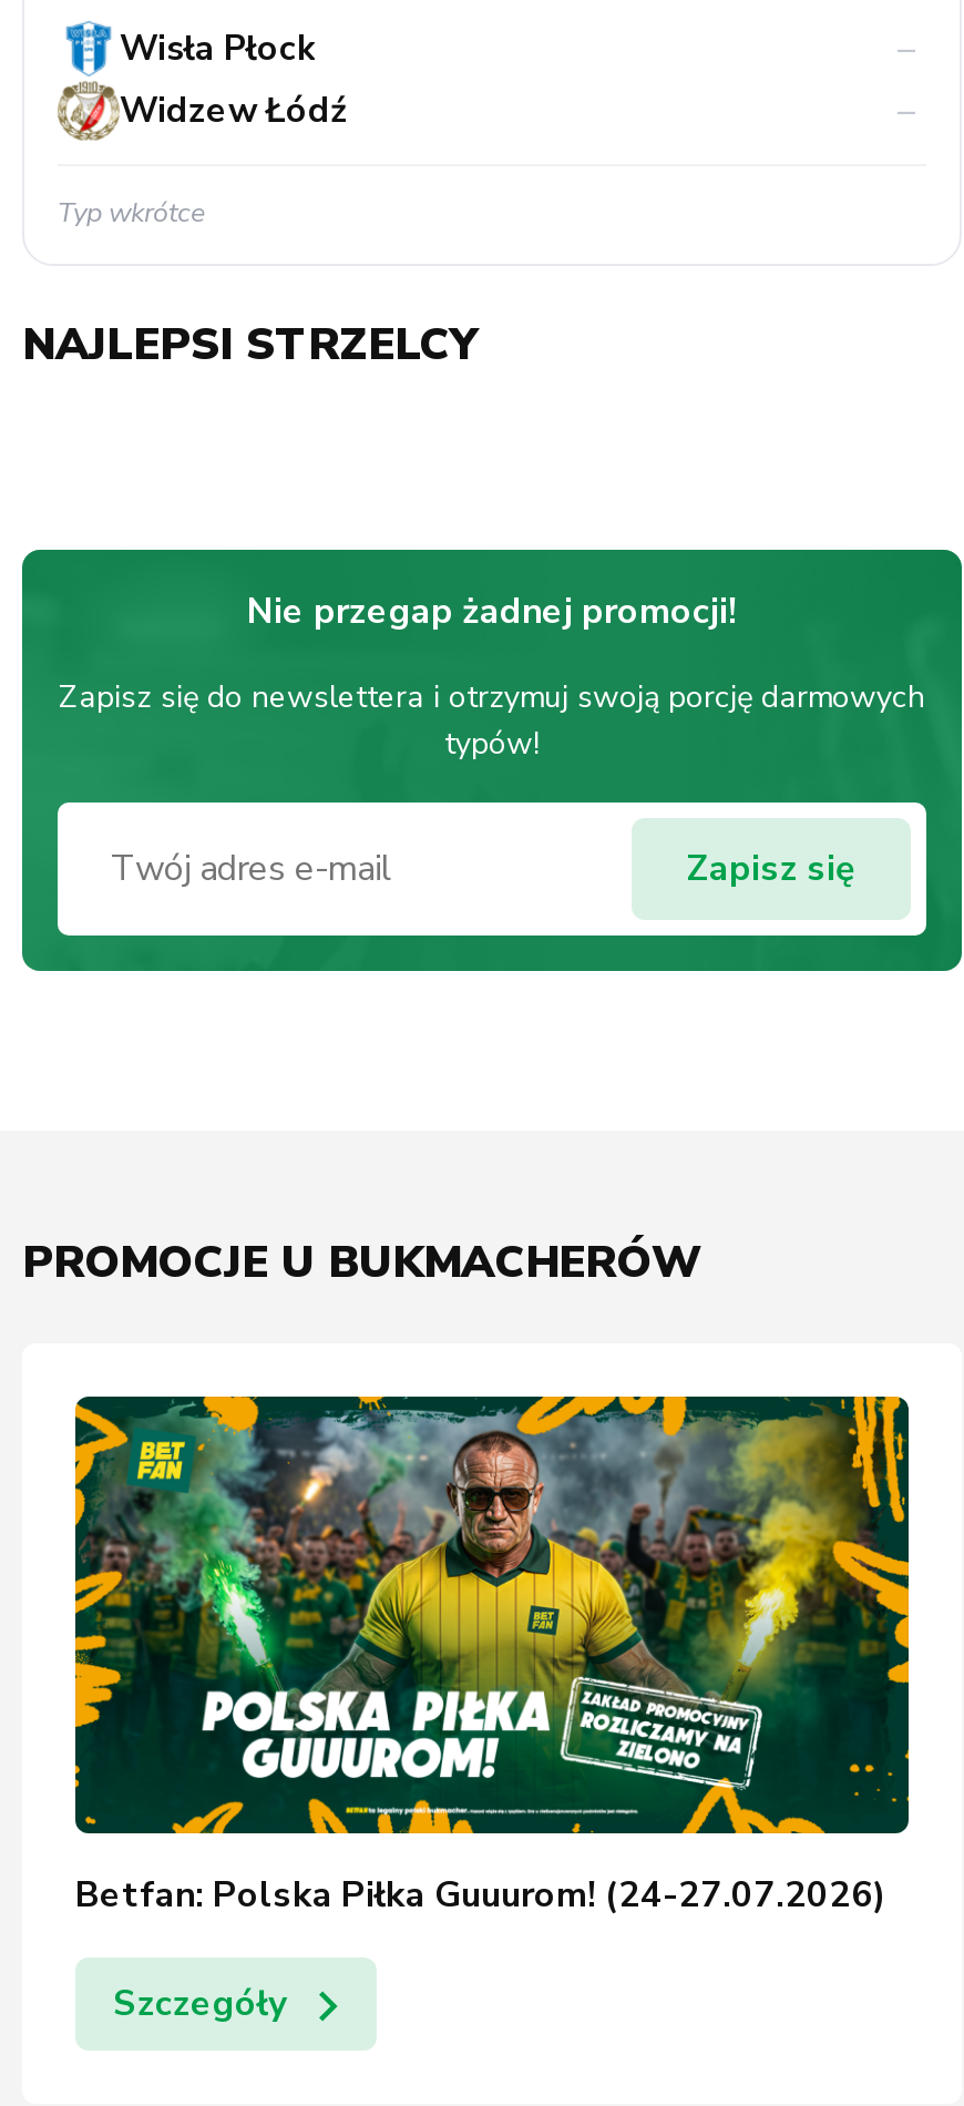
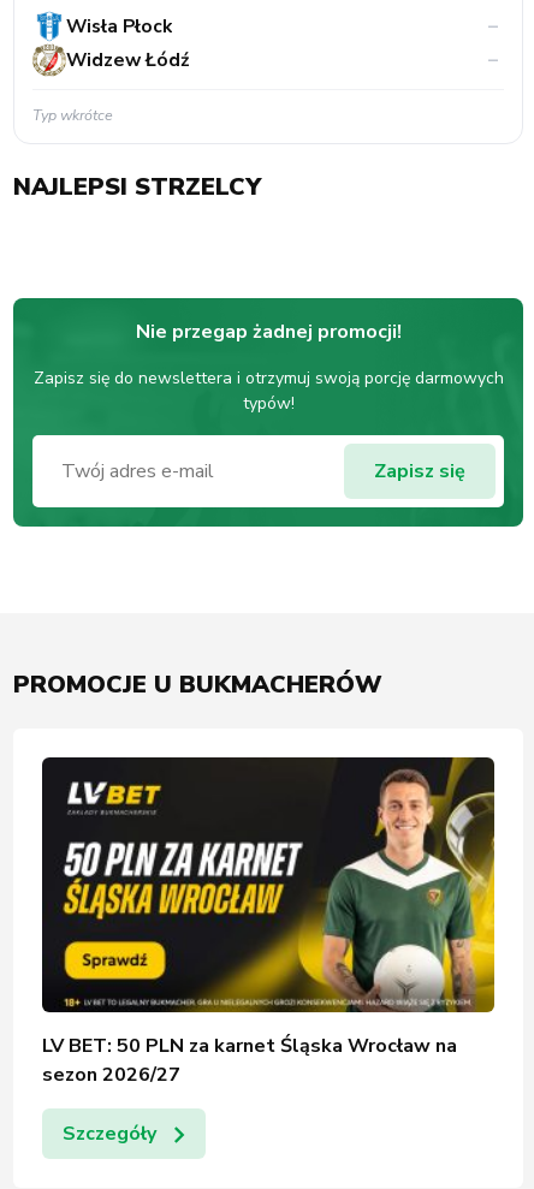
- [image]
- Betfan: Polska Piłka Guuurom! (24-27.07.2026)
+ [image]
+ LV BET: 50 PLN za karnet Śląska Wrocław na
+ sezon 2026/27
